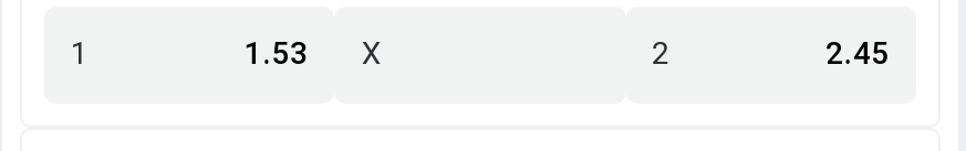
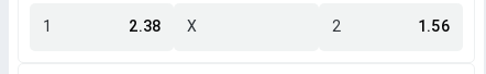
- 1.53 X
+ 2.38 X

- 2.45
+ 1.56
